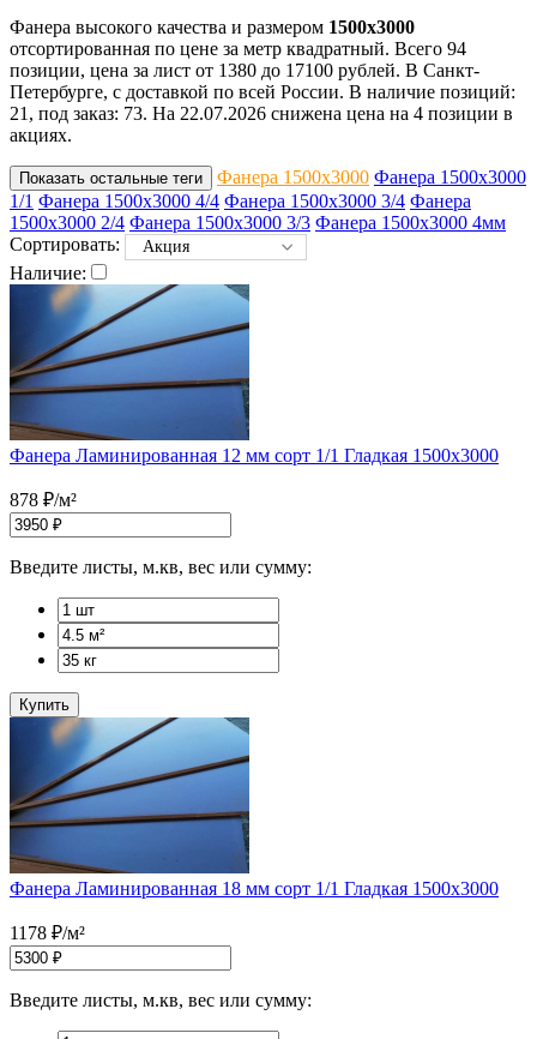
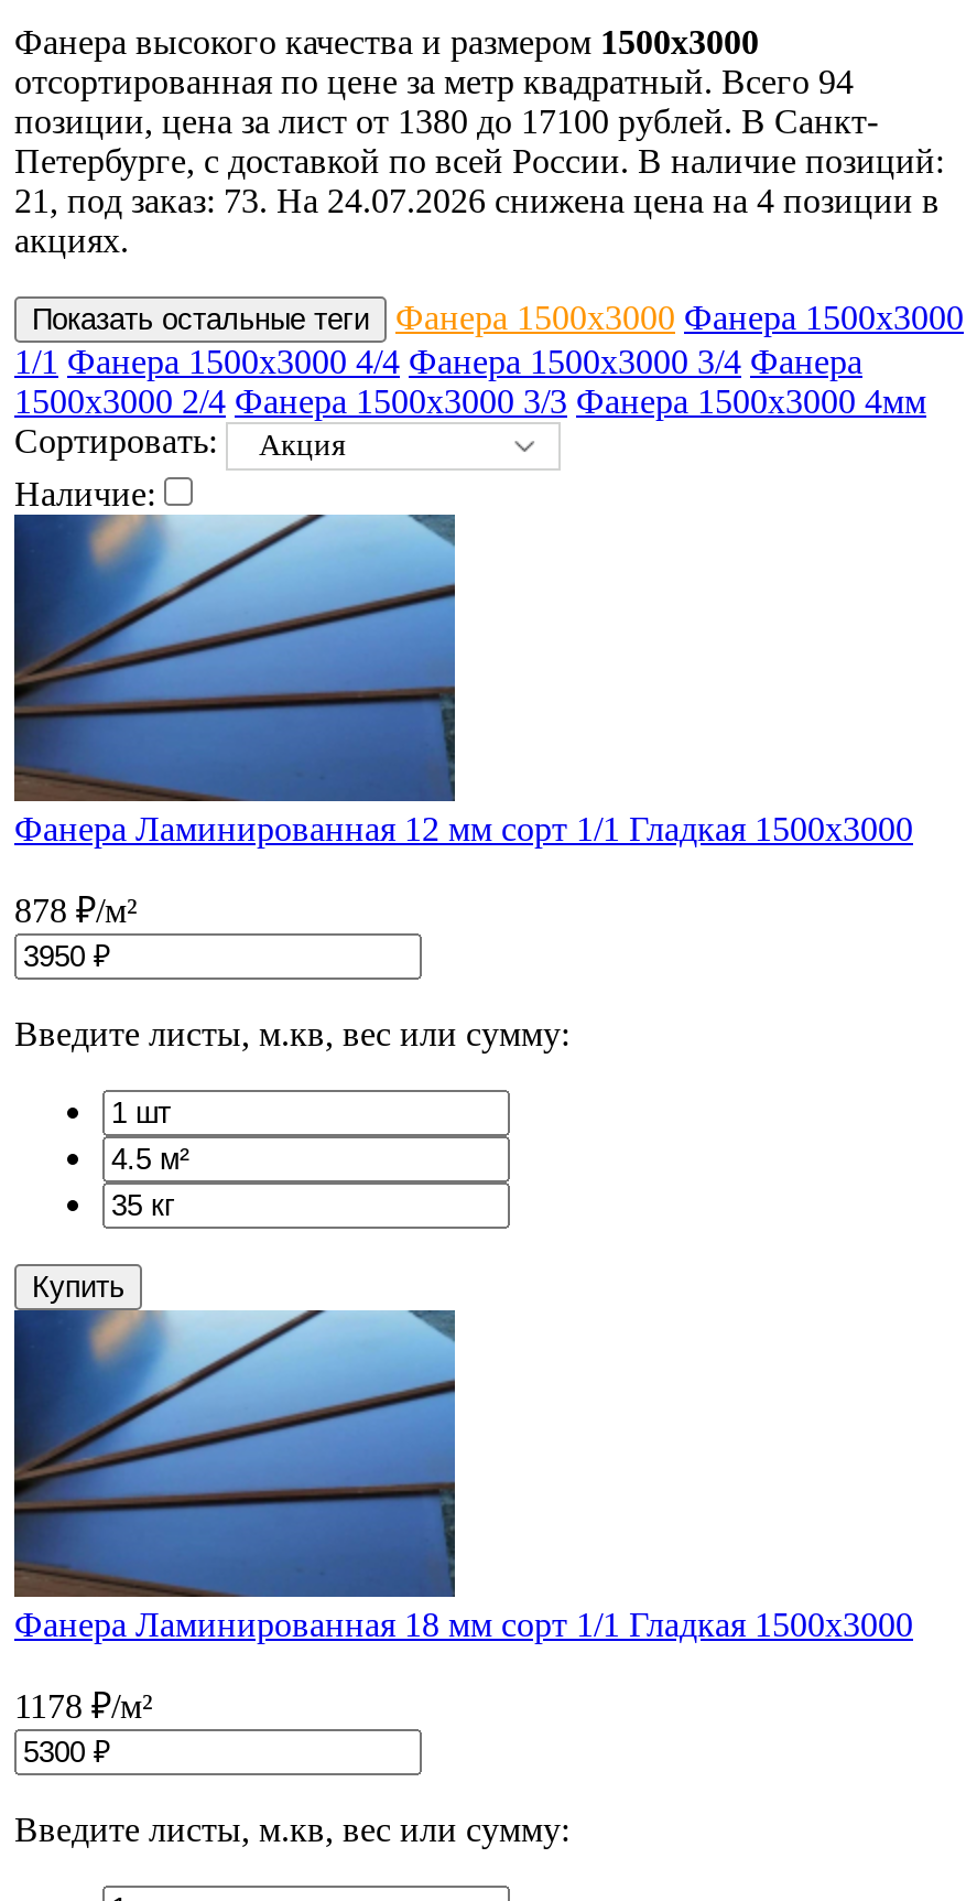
- 21, под заказ: 73. На 22.07.2026 снижена цена на 4 позиции в
+ 21, под заказ: 73. На 24.07.2026 снижена цена на 4 позиции в
